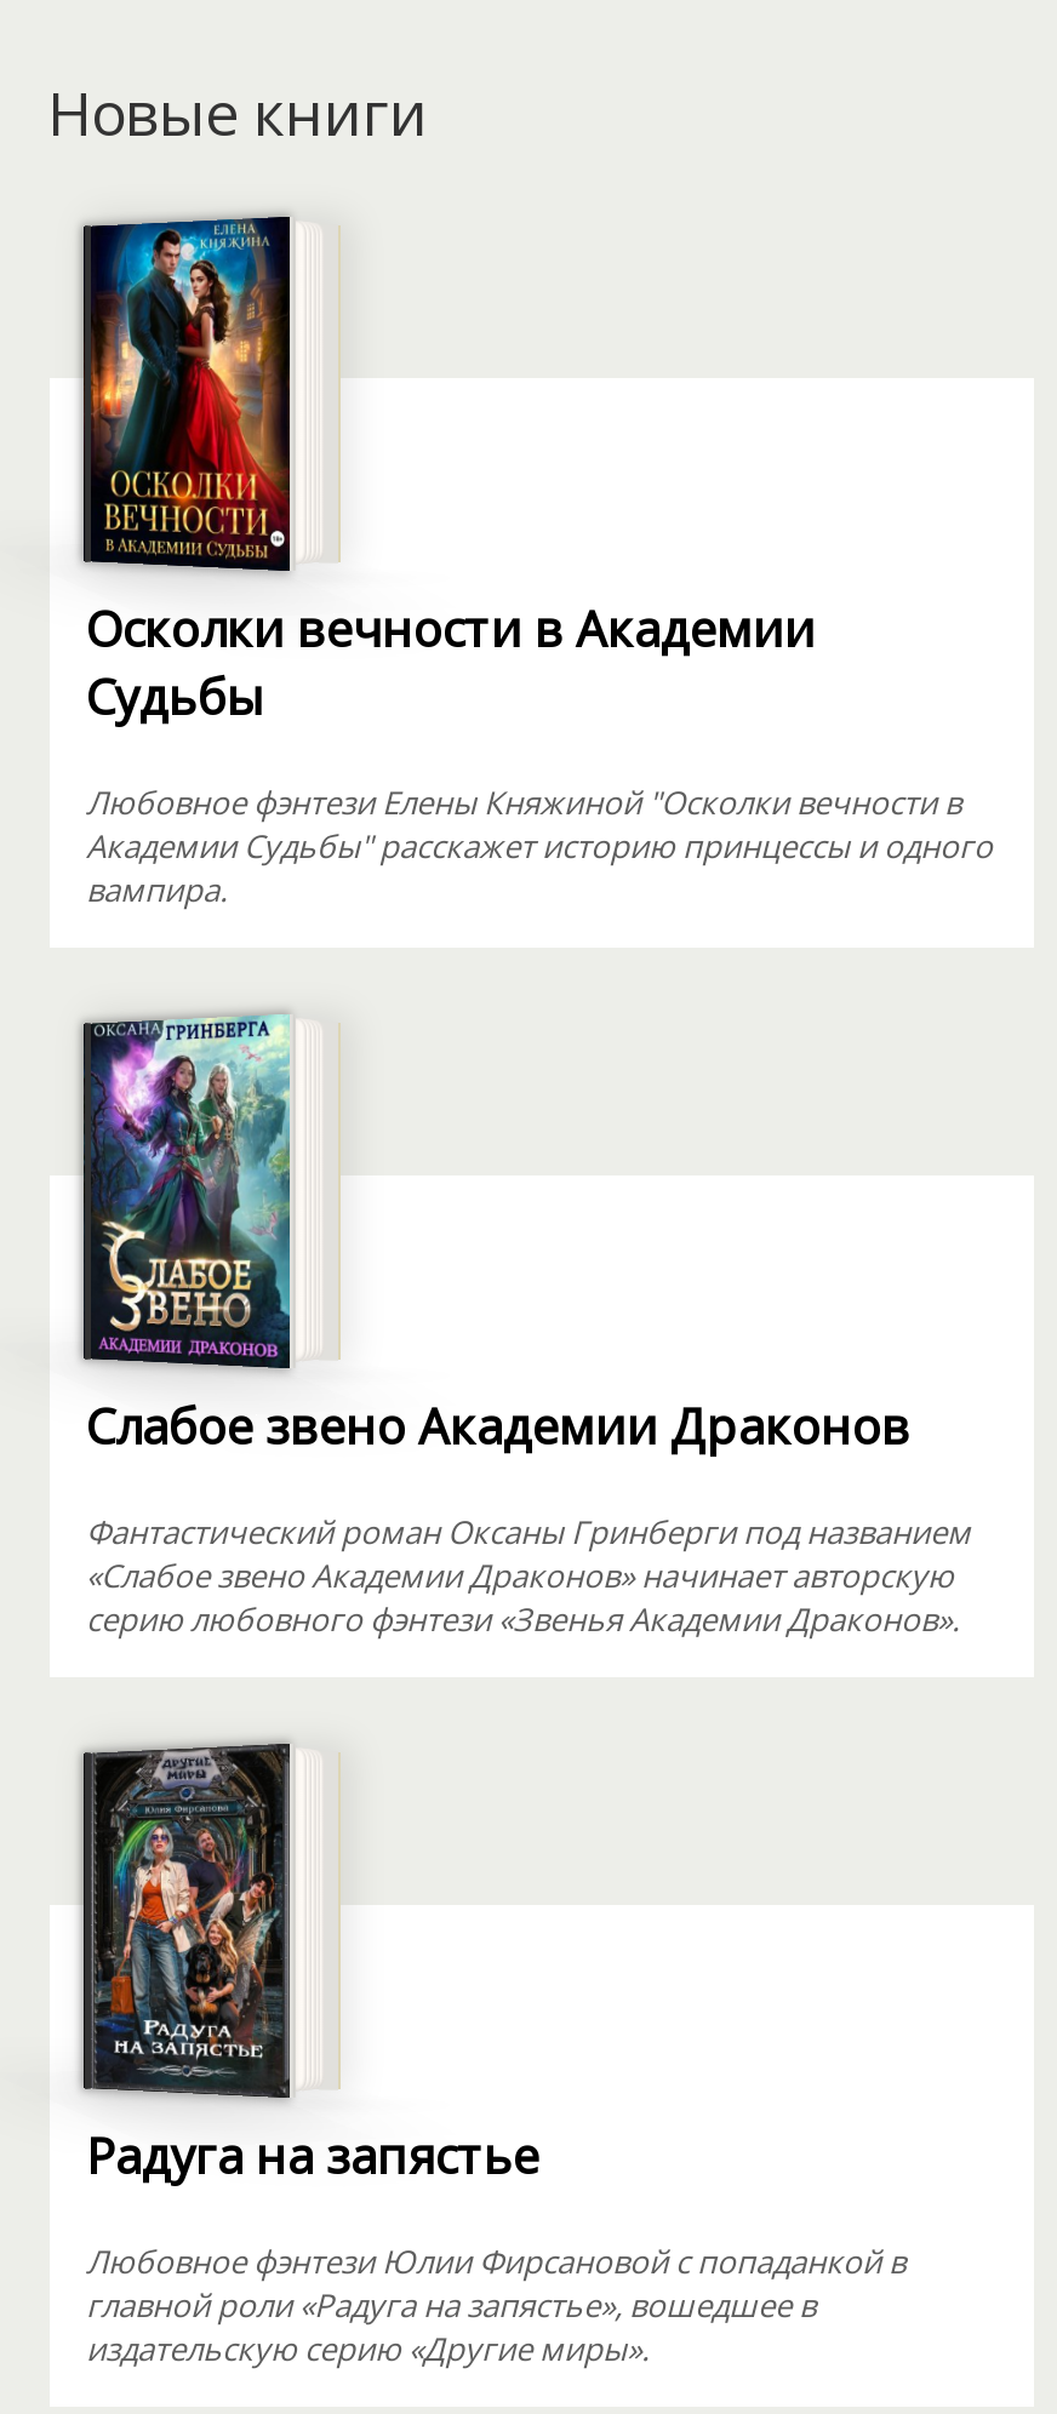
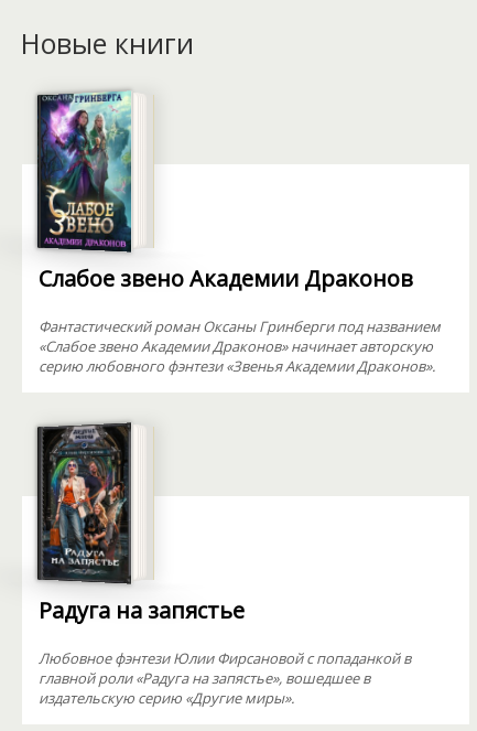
- [image]
- Осколки вечности в Академии
- Судьбы
- Любовное фэнтези Елены Княжиной "Осколки вечности в
- Академии Судьбы" расскажет историю принцессы и одного
- вампира.
